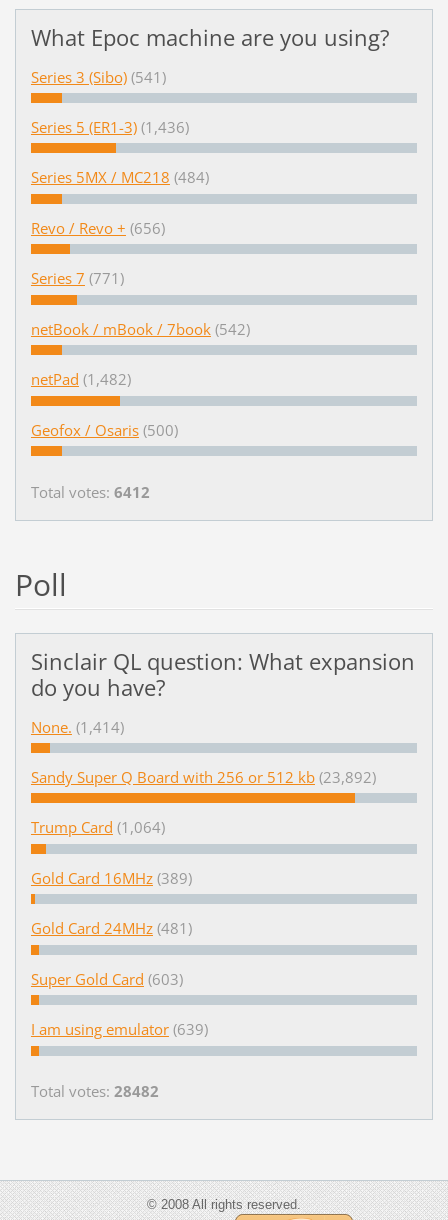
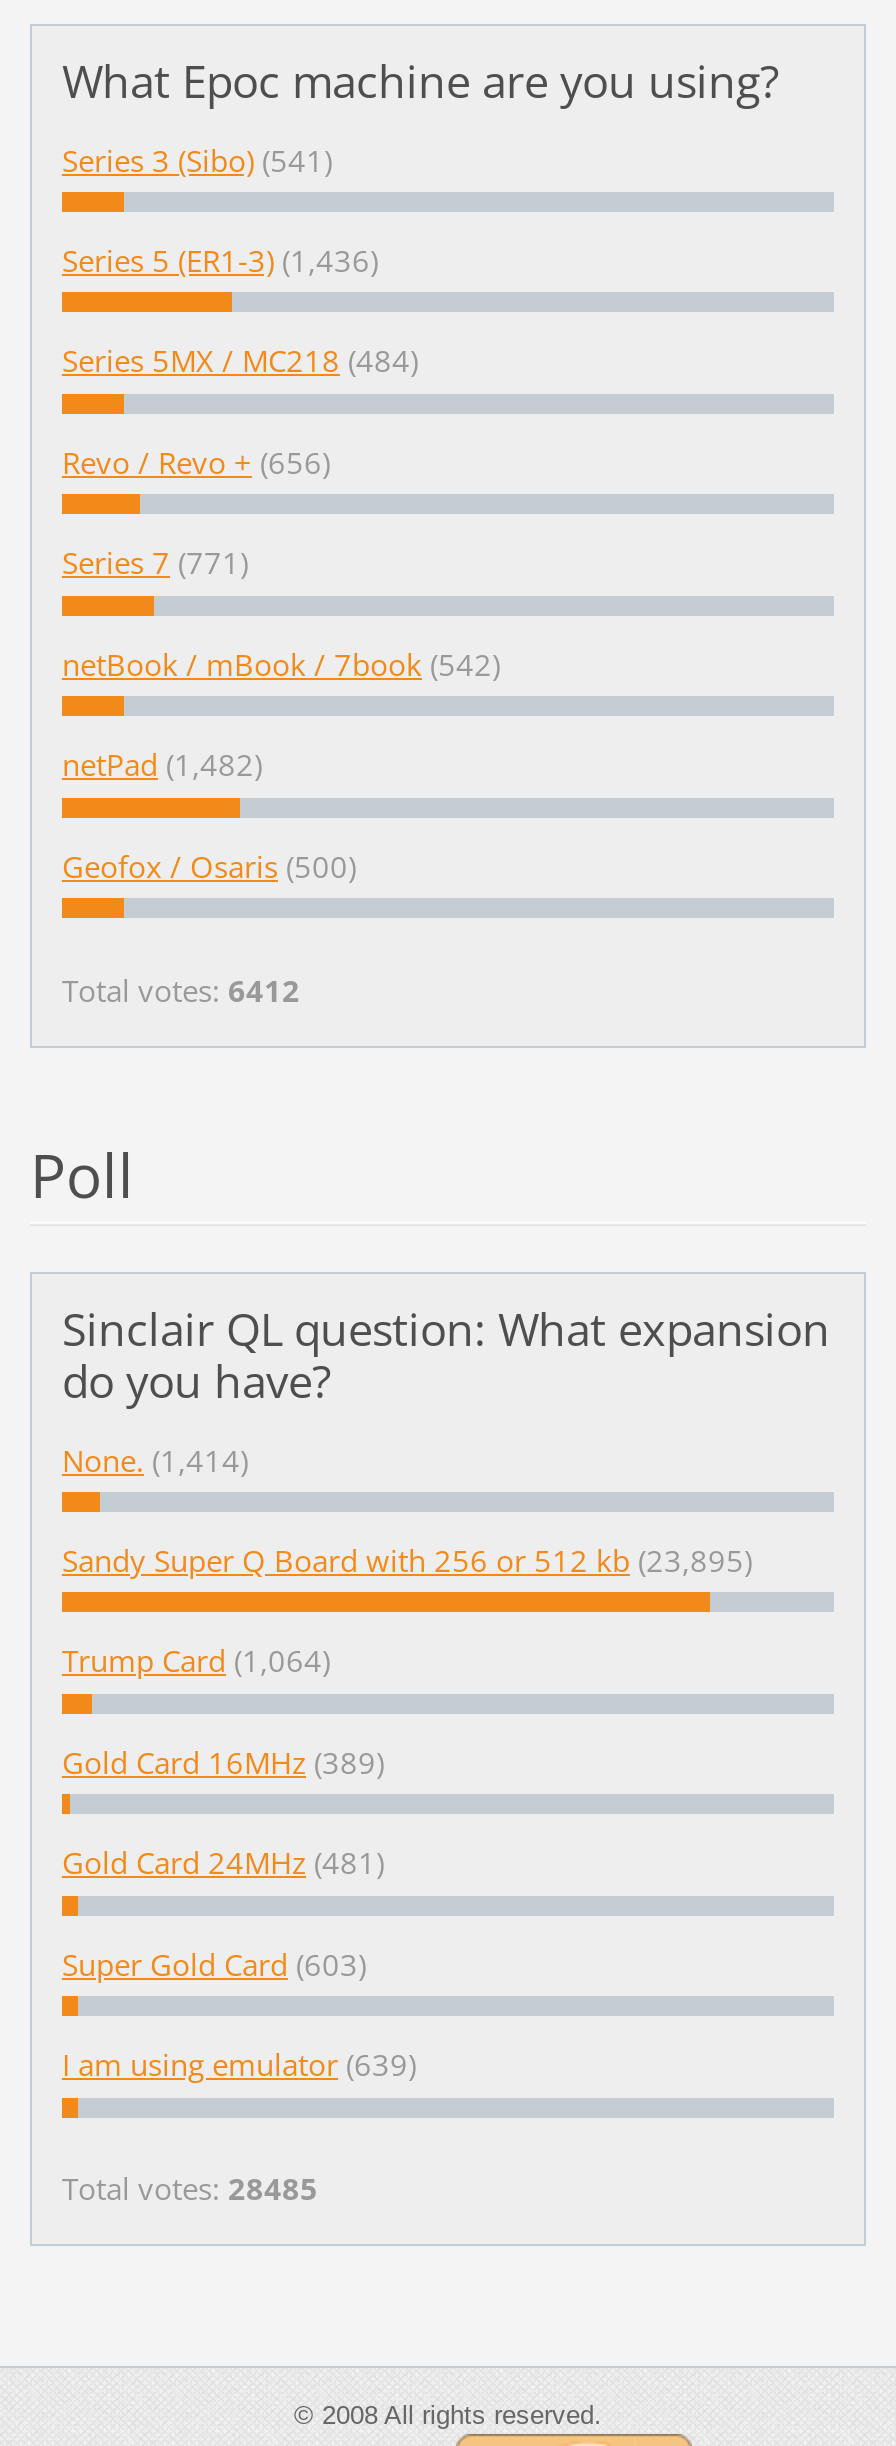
- Sandy Super Q Board with 256 or 512 kb (23,892)
+ Sandy Super Q Board with 256 or 512 kb (23,895)

- Total votes: 28482
+ Total votes: 28485
